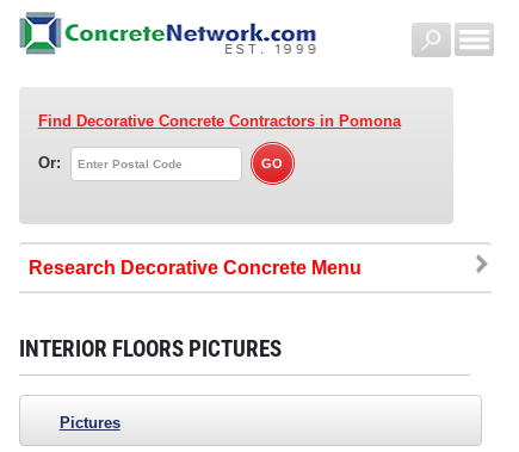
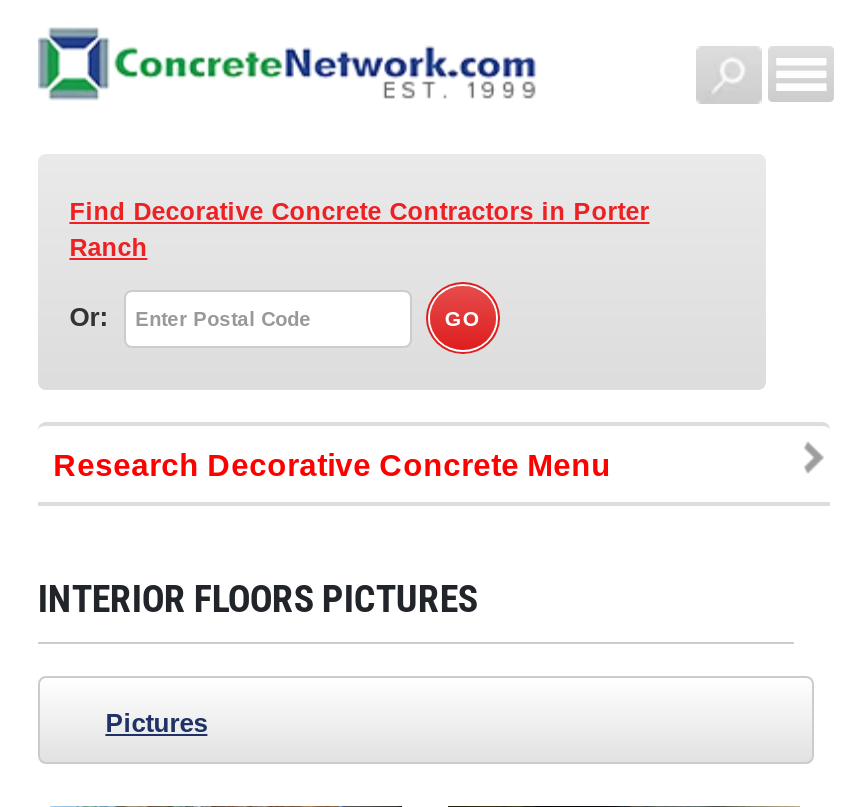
- Find Decorative Concrete Contractors in Pomona
+ Find Decorative Concrete Contractors in Porter
+ Ranch
